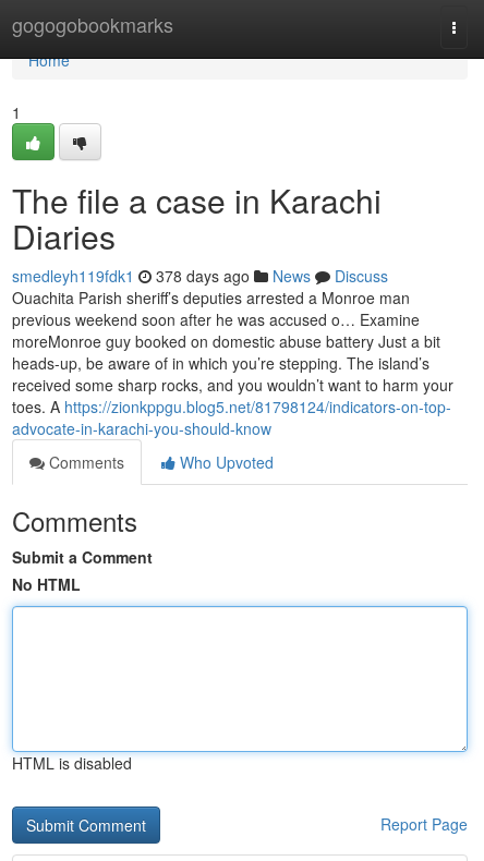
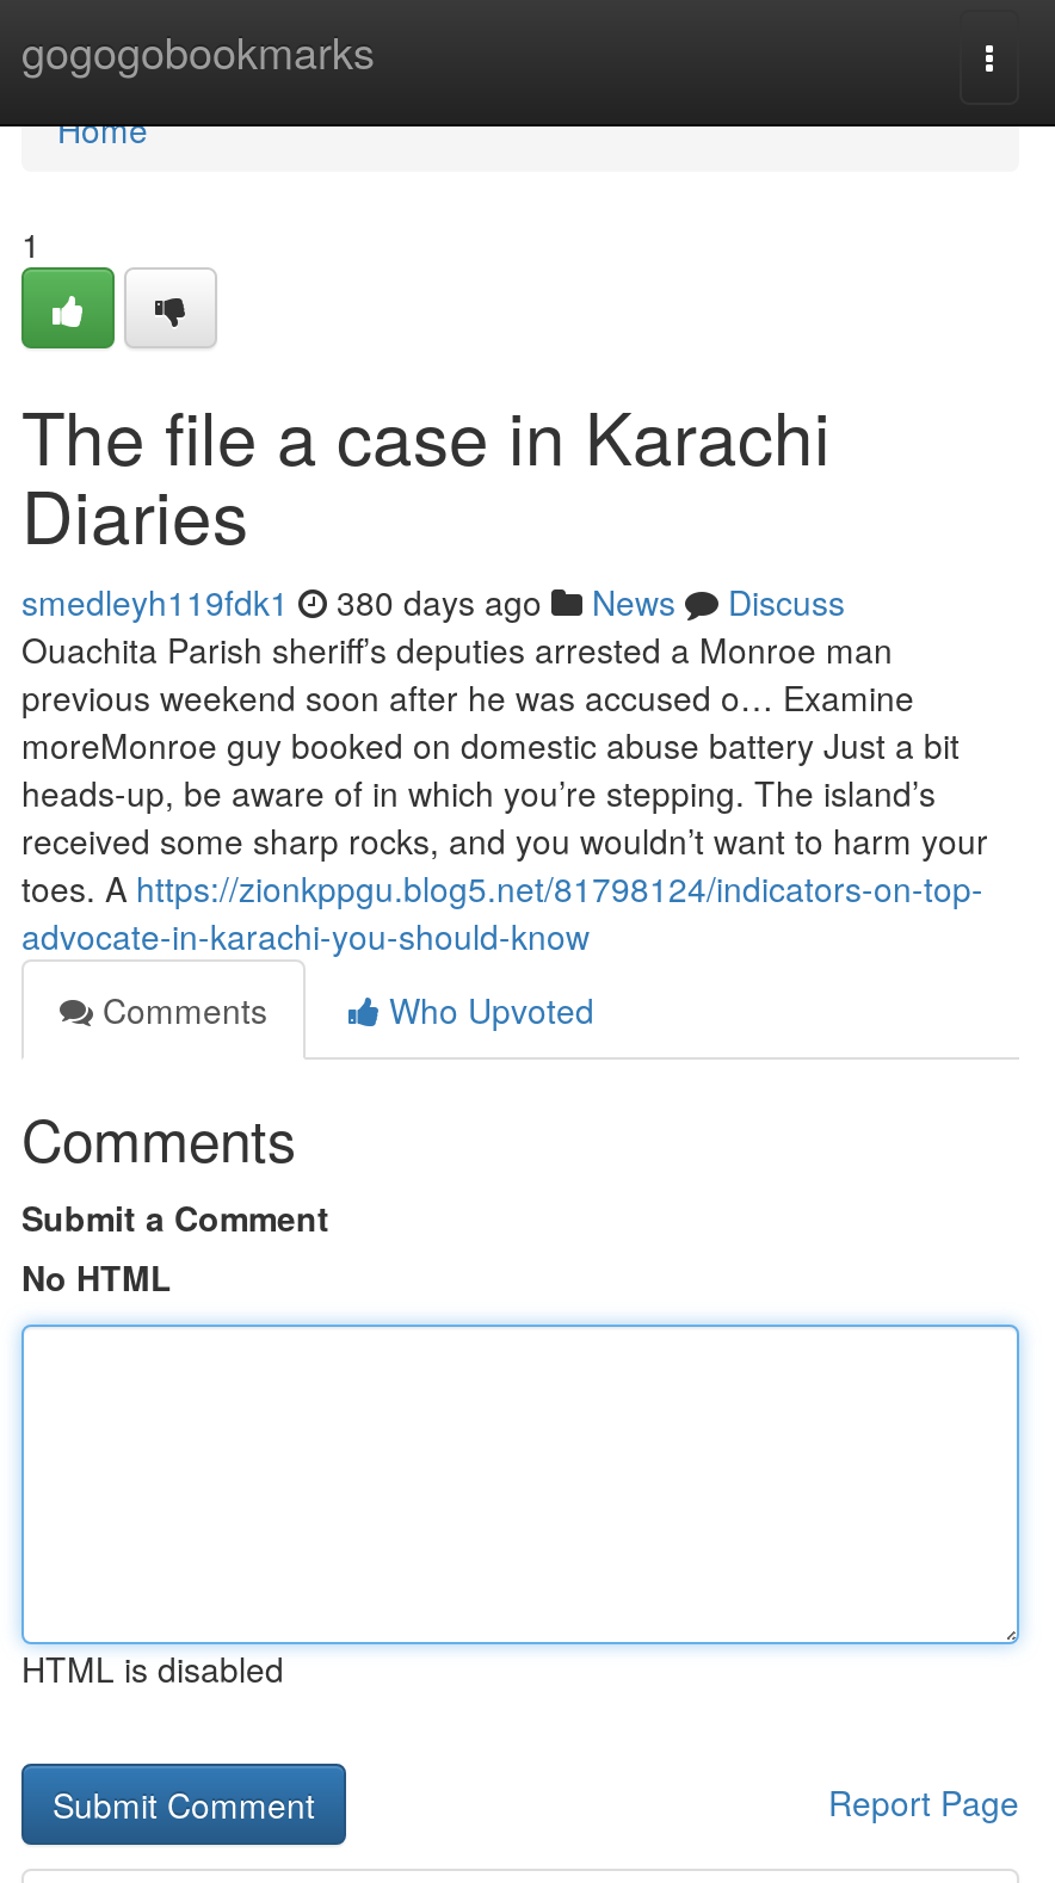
- smedleyh119fdk1 378 days ago News Discuss
+ smedleyh119fdk1 380 days ago News Discuss
